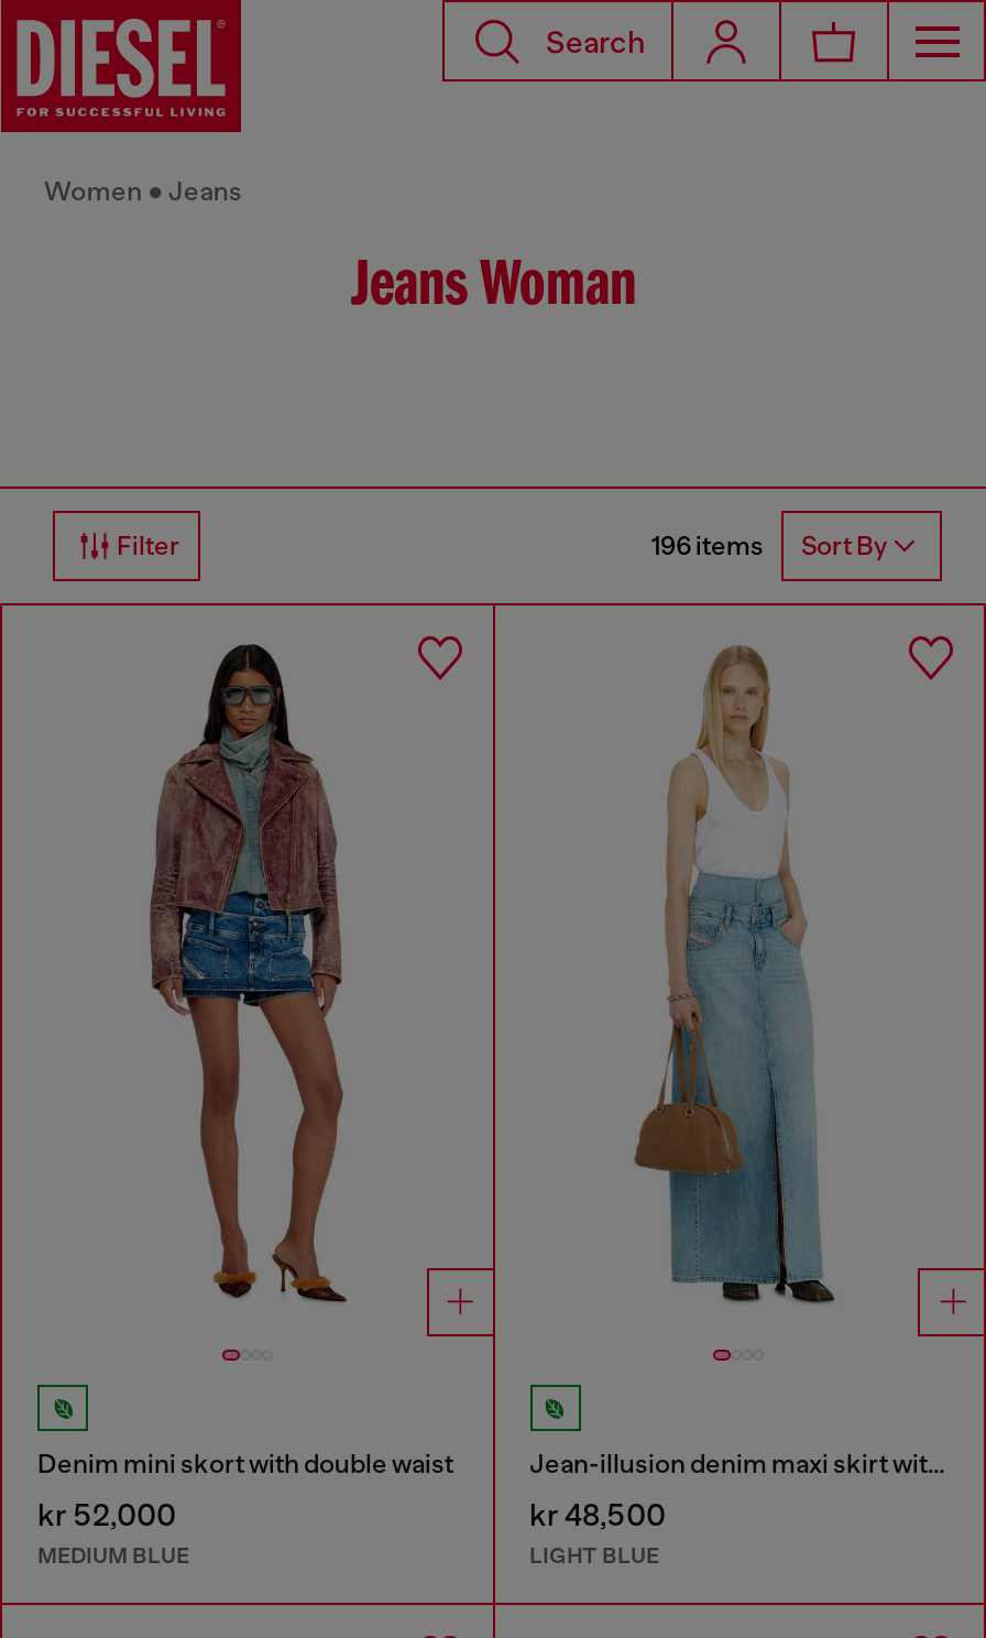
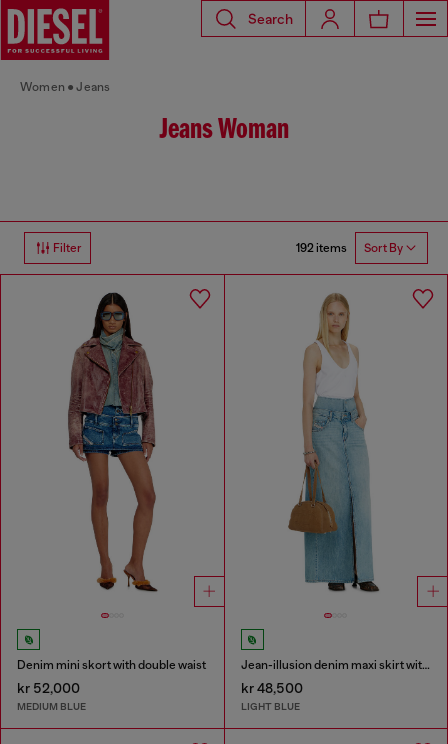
- 196 items Sort By
+ 192 items Sort By
